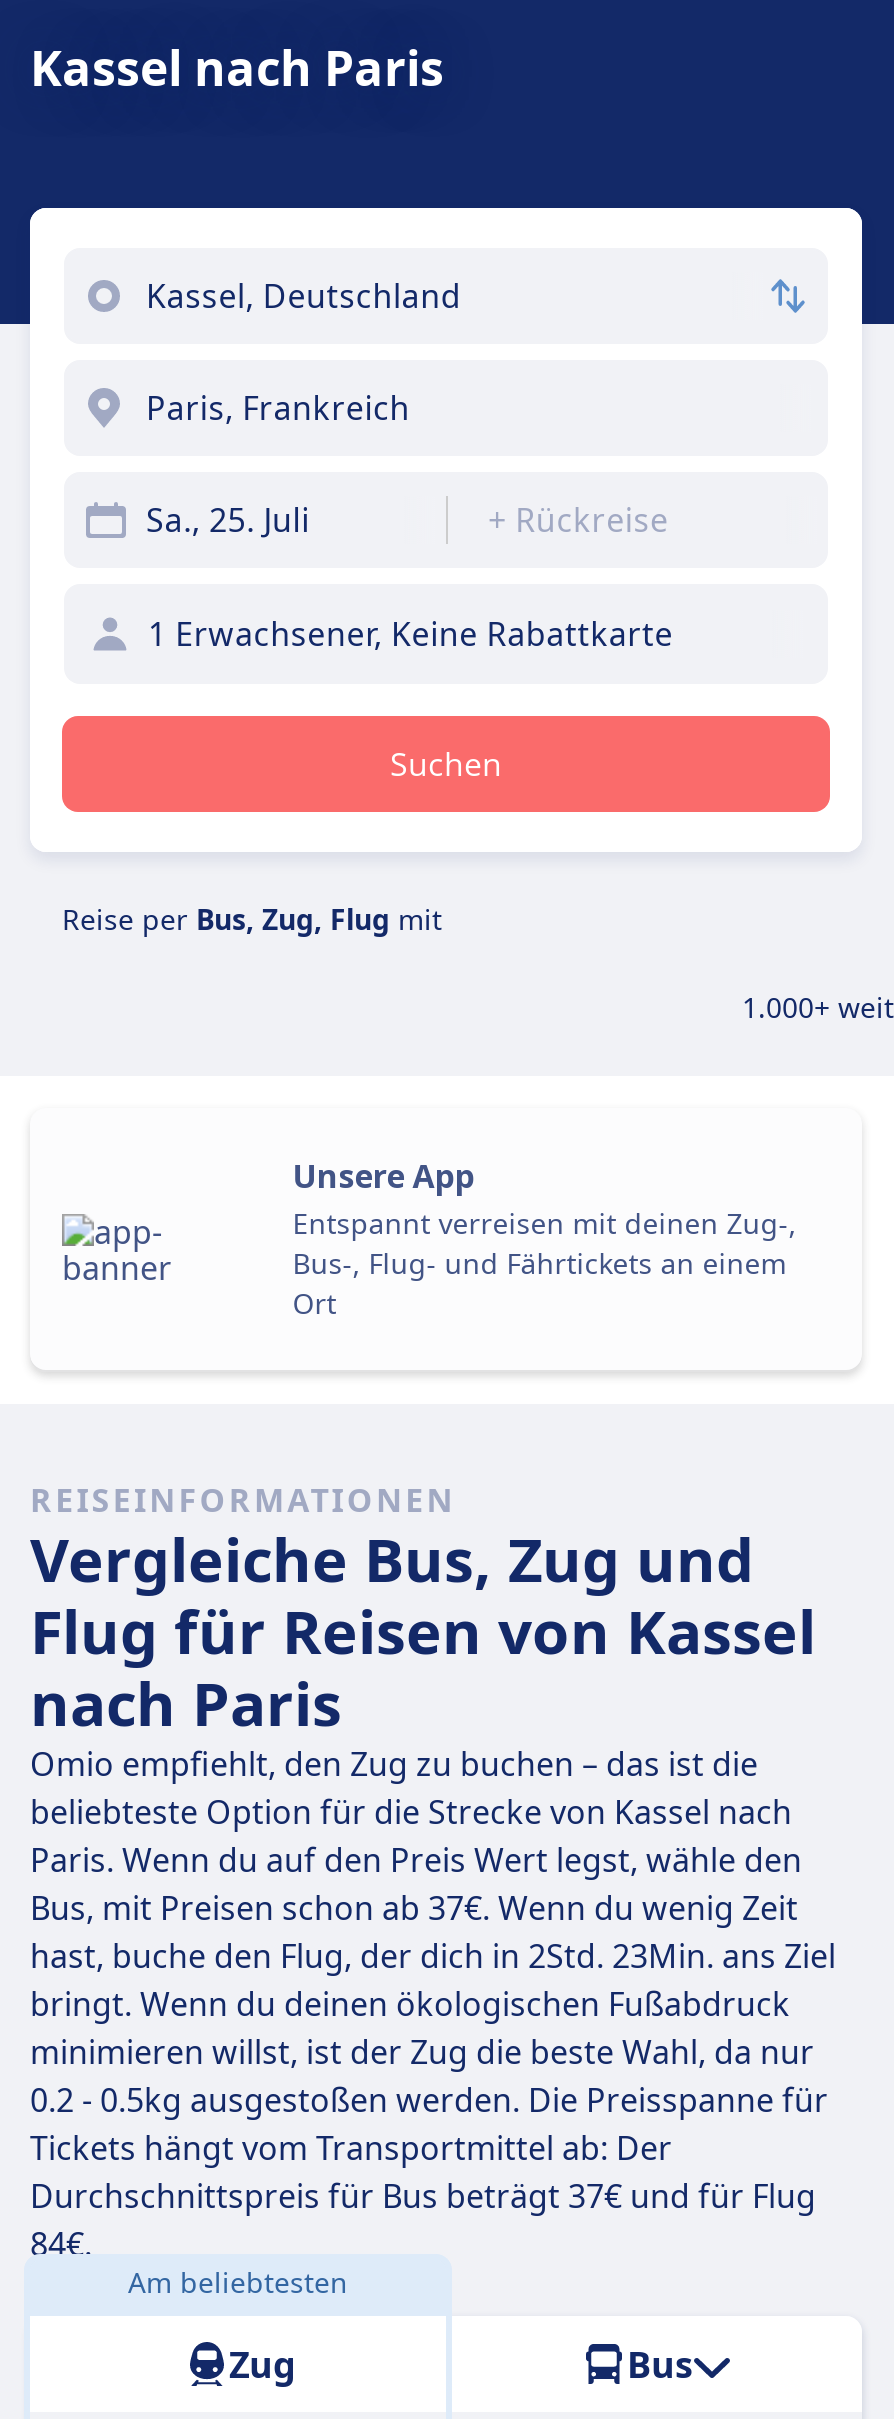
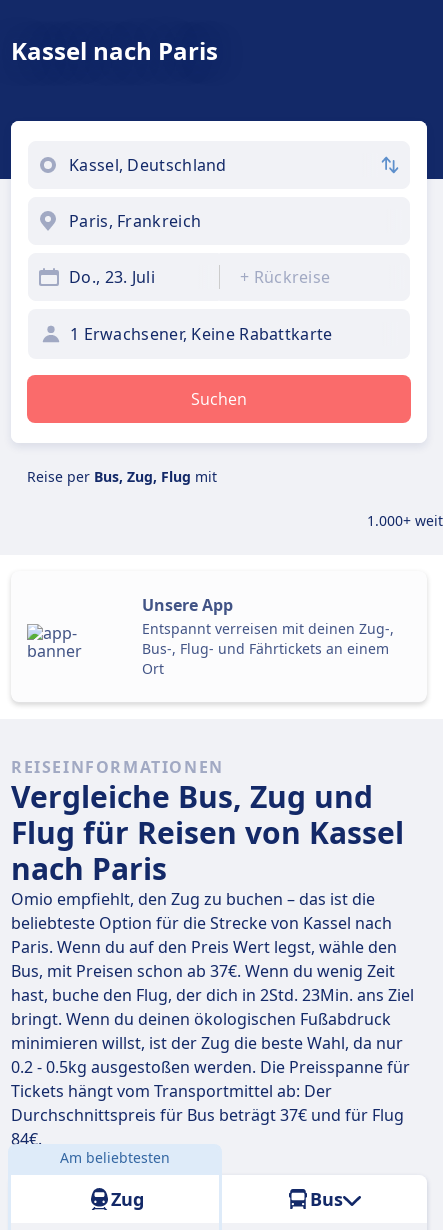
- Sa., 25. Juli
+ Do., 23. Juli
